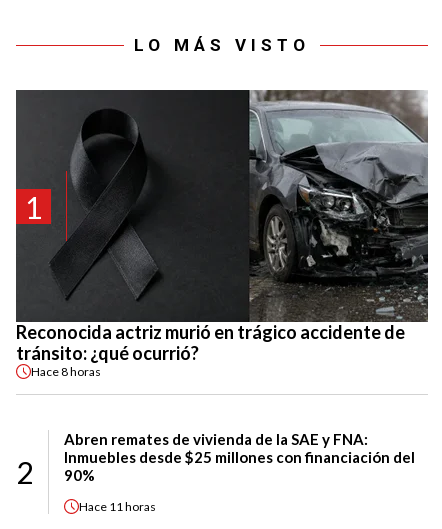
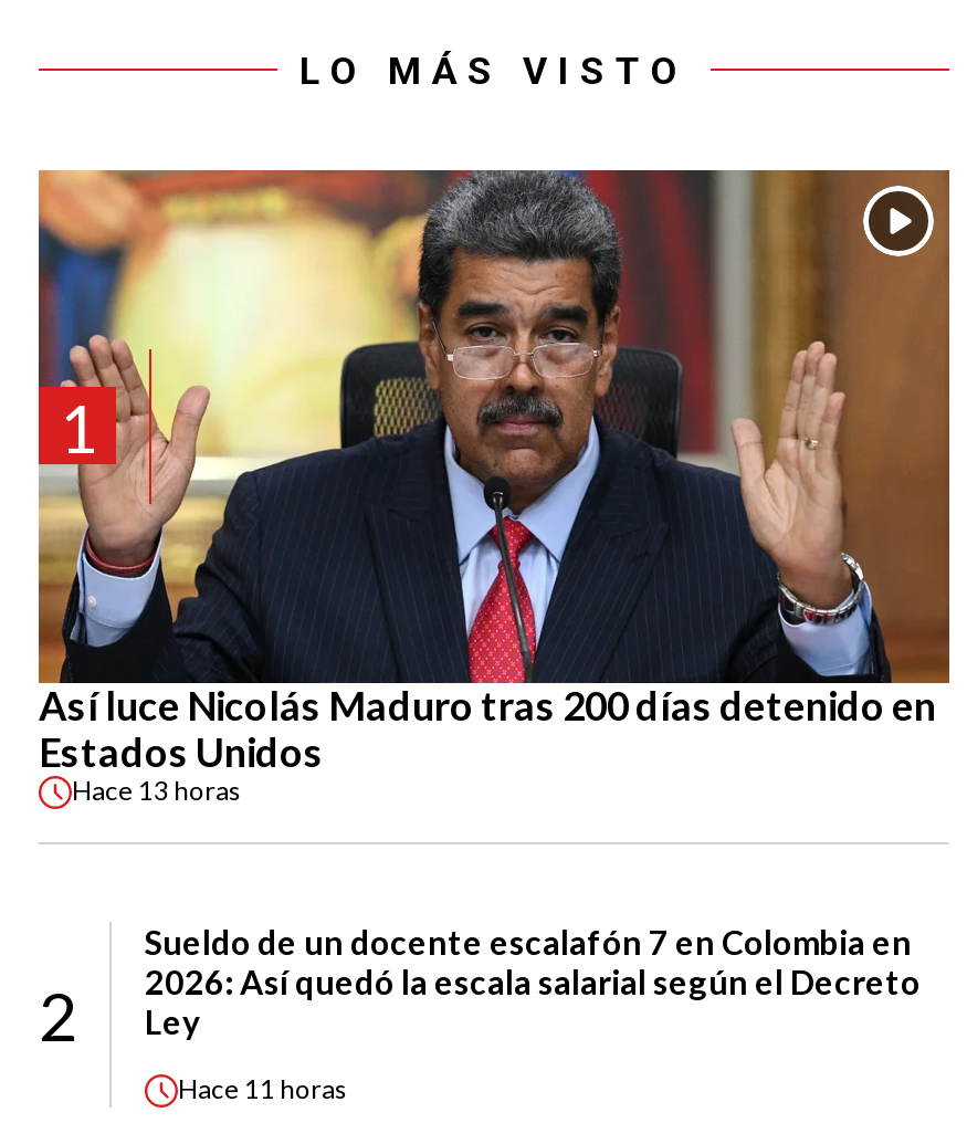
- [image]
- Reconocida actriz murió en trágico accidente de
- tránsito: ¿qué ocurrió?
- Hace 8 horas
+ [image]
+ Así luce Nicolás Maduro tras 200 días detenido en
+ Estados Unidos
+ Hace 13 horas

- Abren remates de vivienda de la SAE y FNA:
- Inmuebles desde $25 millones con financiación del
- 90%
+ Sueldo de un docente escalafón 7 en Colombia en
+ 2026: Así quedó la escala salarial según el Decreto
+ Ley
